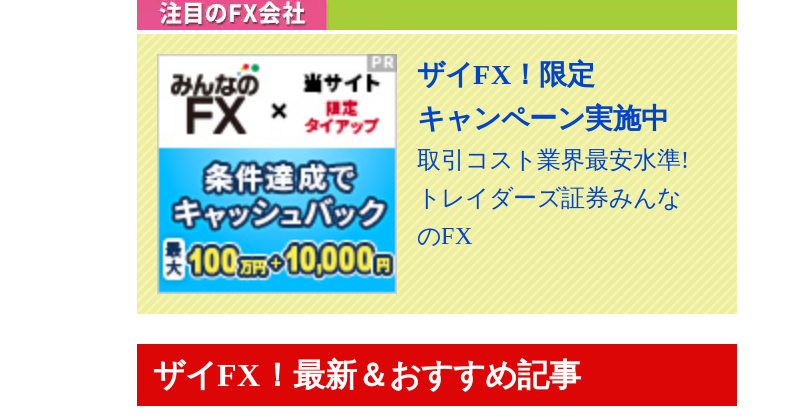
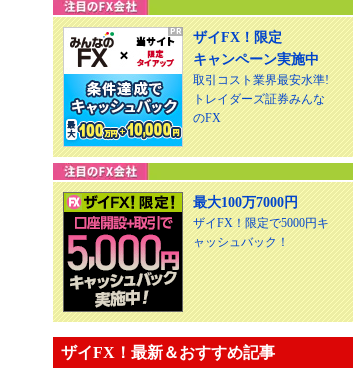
+ [image]
+ 最大100万7000円
+ ザイFX！限定で5000円キ
+ ャッシュバック！
